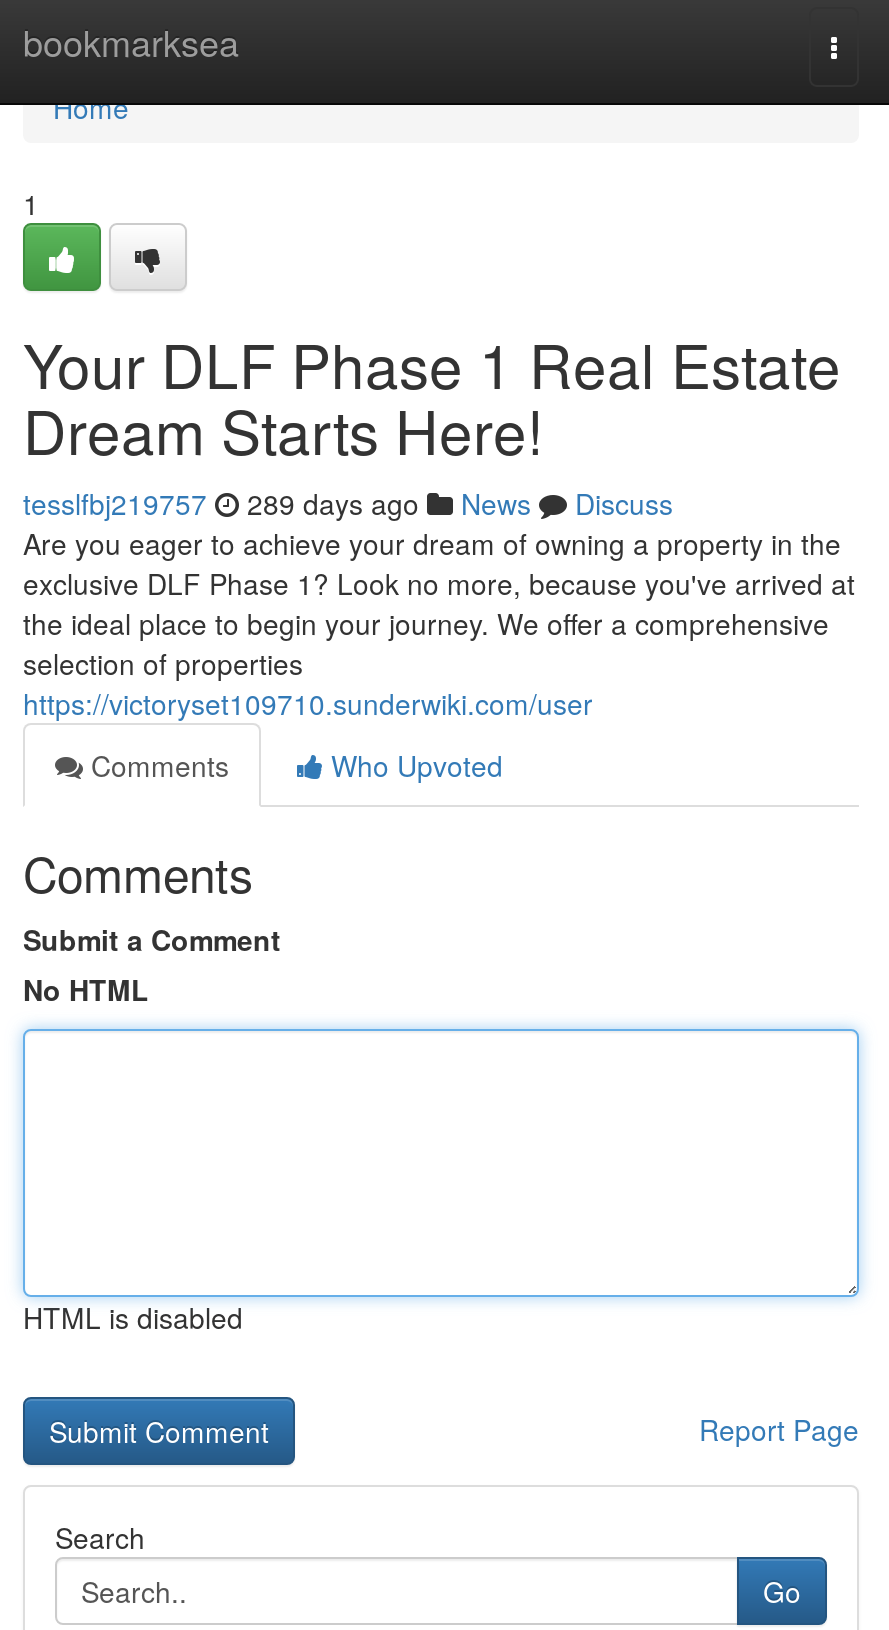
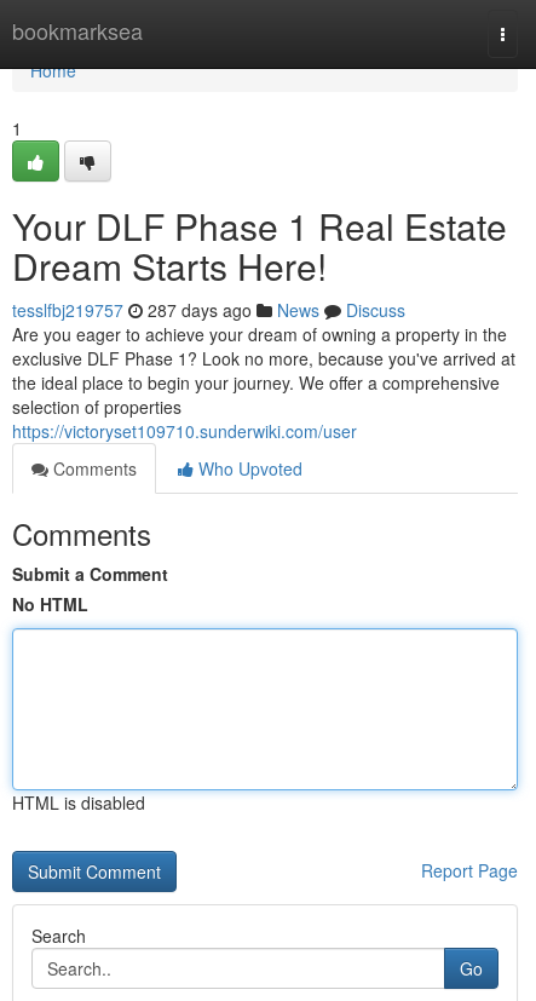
- tesslfbj219757 289 days ago News Discuss
+ tesslfbj219757 287 days ago News Discuss
